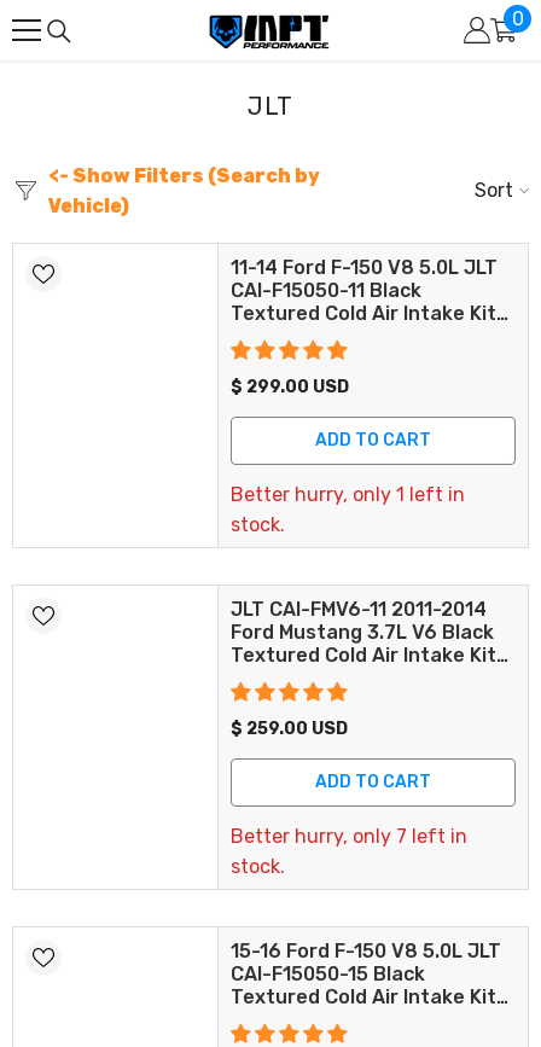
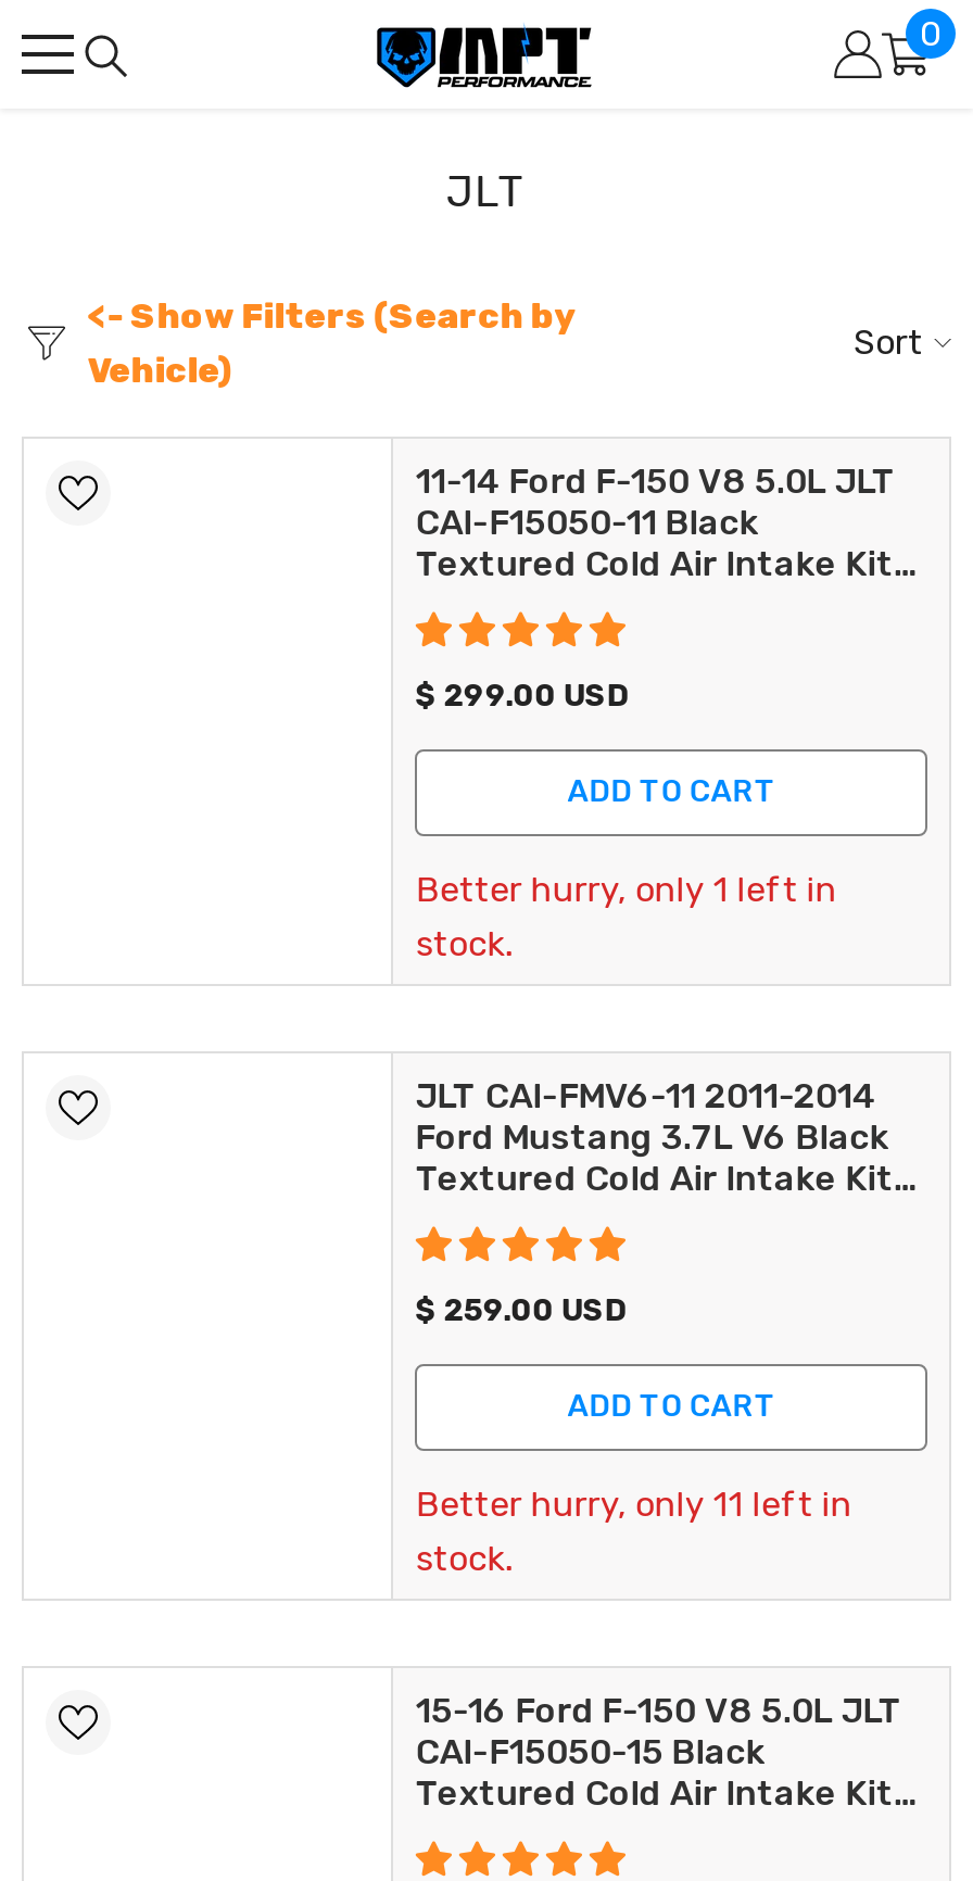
- Better hurry, only 7 left in
+ Better hurry, only 11 left in
